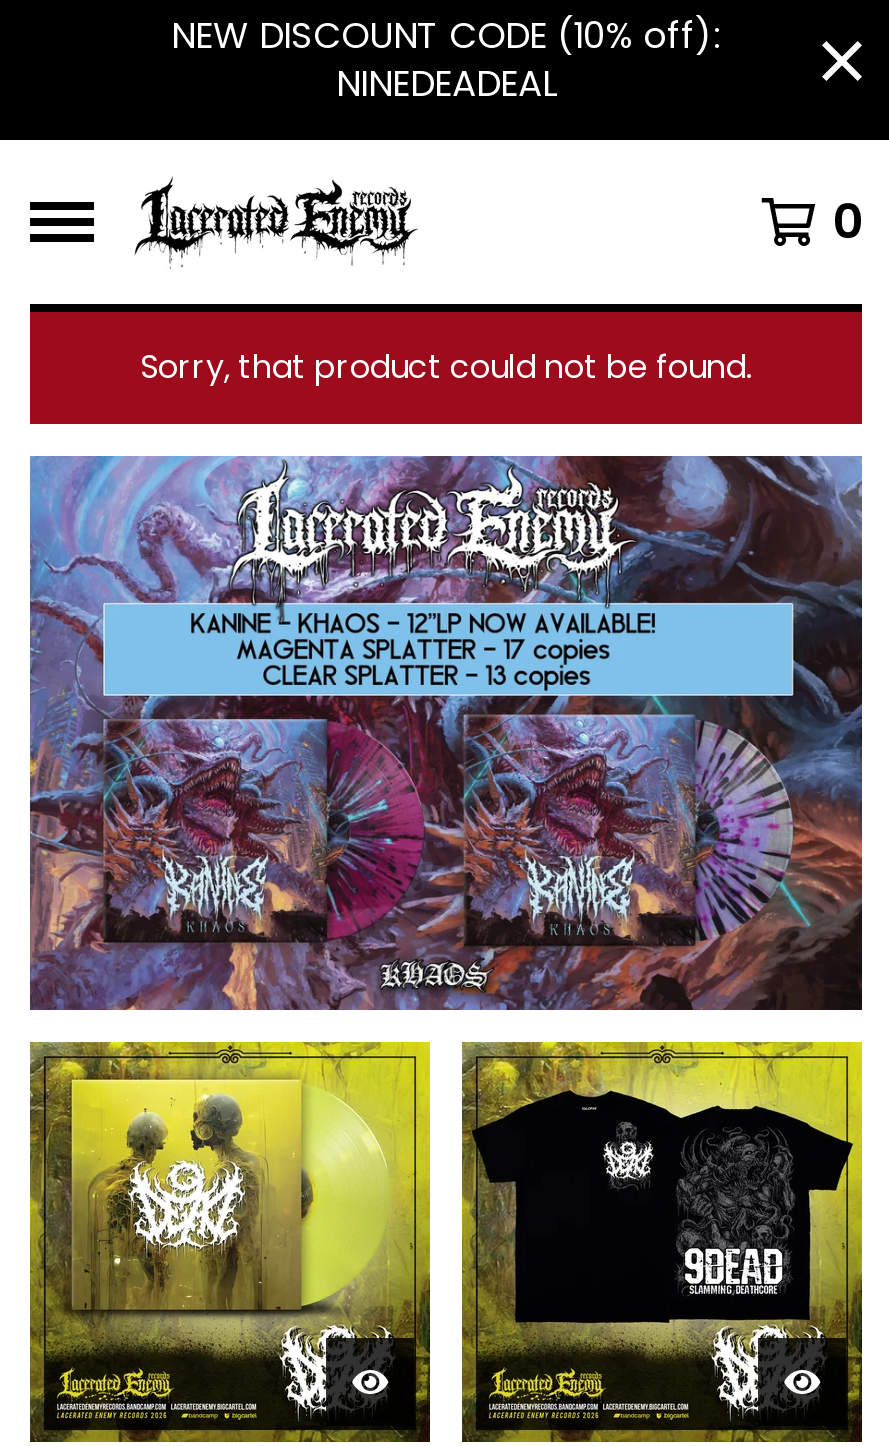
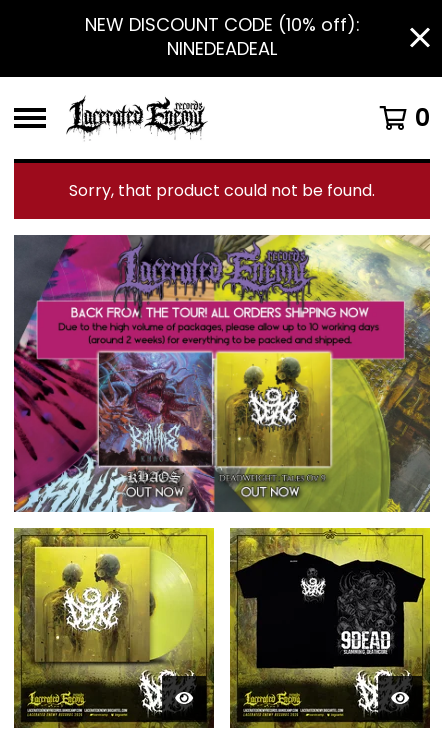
- [image]
+ [image]
